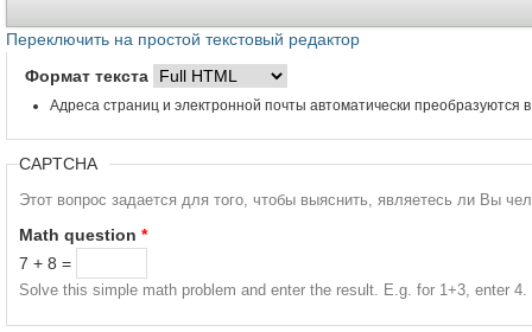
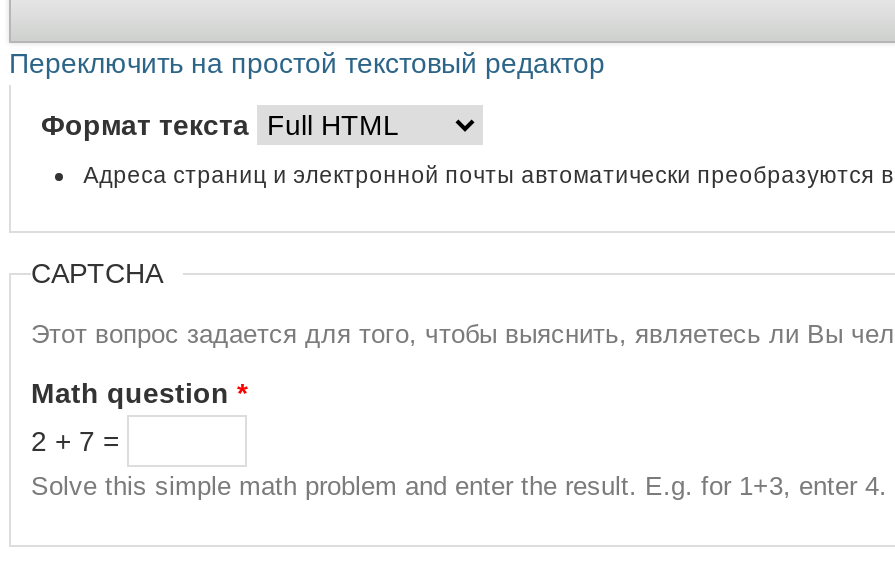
- 7 + 8 =
+ 2 + 7 =
